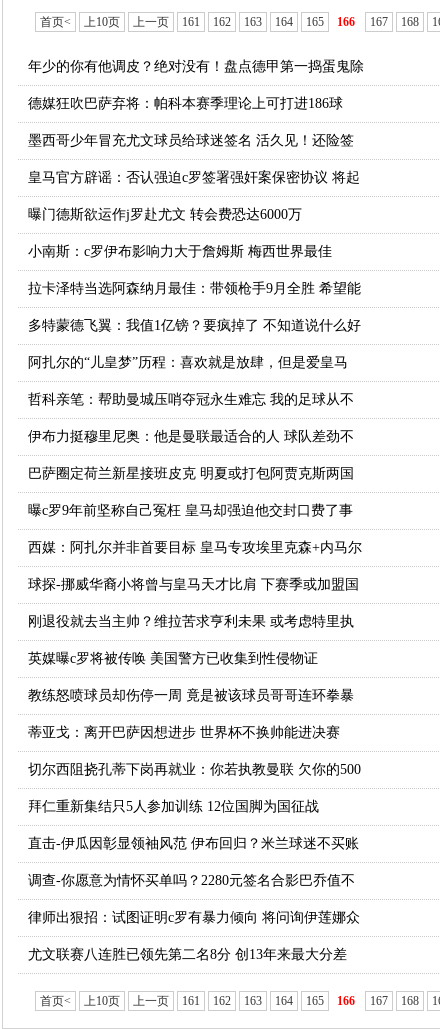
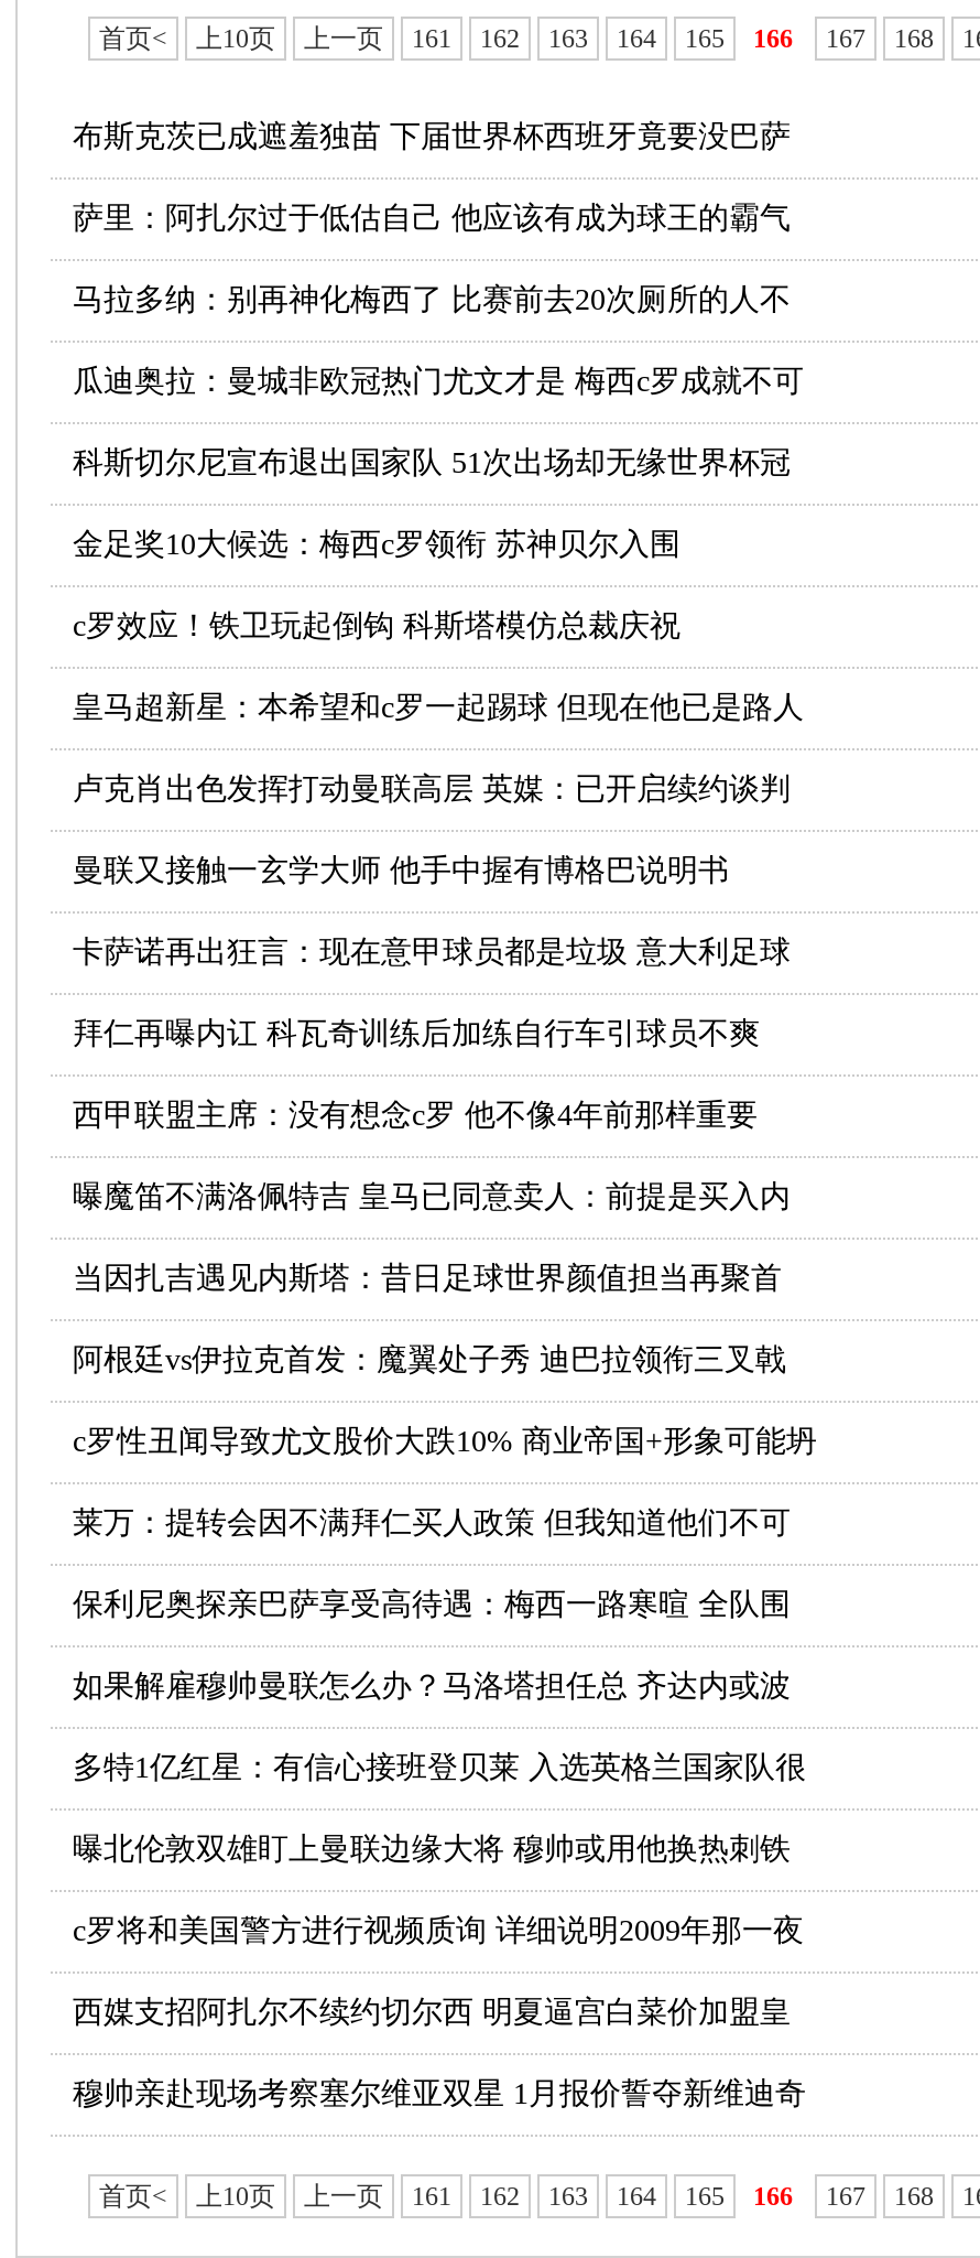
- 年少的你有他调皮？绝对没有！盘点德甲第一捣蛋鬼除
+ 布斯克茨已成遮羞独苗 下届世界杯西班牙竟要没巴萨

- 德媒狂吹巴萨弃将：帕科本赛季理论上可打进186球
+ 萨里：阿扎尔过于低估自己 他应该有成为球王的霸气

- 墨西哥少年冒充尤文球员给球迷签名 活久见！还险签
+ 马拉多纳：别再神化梅西了 比赛前去20次厕所的人不

- 皇马官方辟谣：否认强迫c罗签署强奸案保密协议 将起
+ 瓜迪奥拉：曼城非欧冠热门尤文才是 梅西c罗成就不可

- 曝门德斯欲运作j罗赴尤文 转会费恐达6000万
+ 科斯切尔尼宣布退出国家队 51次出场却无缘世界杯冠

- 小南斯：c罗伊布影响力大于詹姆斯 梅西世界最佳
+ 金足奖10大候选：梅西c罗领衔 苏神贝尔入围

- 拉卡泽特当选阿森纳月最佳：带领枪手9月全胜 希望能
+ c罗效应！铁卫玩起倒钩 科斯塔模仿总裁庆祝

- 多特蒙德飞翼：我值1亿镑？要疯掉了 不知道说什么好
+ 皇马超新星：本希望和c罗一起踢球 但现在他已是路人

- 阿扎尔的“儿皇梦”历程：喜欢就是放肆，但是爱皇马
+ 卢克肖出色发挥打动曼联高层 英媒：已开启续约谈判

- 哲科亲笔：帮助曼城压哨夺冠永生难忘 我的足球从不
+ 曼联又接触一玄学大师 他手中握有博格巴说明书

- 伊布力挺穆里尼奥：他是曼联最适合的人 球队差劲不
+ 卡萨诺再出狂言：现在意甲球员都是垃圾 意大利足球

- 巴萨圈定荷兰新星接班皮克 明夏或打包阿贾克斯两国
+ 拜仁再曝内讧 科瓦奇训练后加练自行车引球员不爽

- 曝c罗9年前坚称自己冤枉 皇马却强迫他交封口费了事
+ 西甲联盟主席：没有想念c罗 他不像4年前那样重要

- 西媒：阿扎尔并非首要目标 皇马专攻埃里克森+内马尔
+ 曝魔笛不满洛佩特吉 皇马已同意卖人：前提是买入内

- 球探-挪威华裔小将曾与皇马天才比肩 下赛季或加盟国
+ 当因扎吉遇见内斯塔：昔日足球世界颜值担当再聚首

- 刚退役就去当主帅？维拉苦求亨利未果 或考虑特里执
+ 阿根廷vs伊拉克首发：魔翼处子秀 迪巴拉领衔三叉戟

- 英媒曝c罗将被传唤 美国警方已收集到性侵物证
+ c罗性丑闻导致尤文股价大跌10% 商业帝国+形象可能坍

- 教练怒喷球员却伤停一周 竟是被该球员哥哥连环拳暴
+ 莱万：提转会因不满拜仁买人政策 但我知道他们不可

- 蒂亚戈：离开巴萨因想进步 世界杯不换帅能进决赛
+ 保利尼奥探亲巴萨享受高待遇：梅西一路寒暄 全队围

- 切尔西阻挠孔蒂下岗再就业：你若执教曼联 欠你的500
+ 如果解雇穆帅曼联怎么办？马洛塔担任总 齐达内或波

- 拜仁重新集结只5人参加训练 12位国脚为国征战
+ 多特1亿红星：有信心接班登贝莱 入选英格兰国家队很

- 直击-伊瓜因彰显领袖风范 伊布回归？米兰球迷不买账
+ 曝北伦敦双雄盯上曼联边缘大将 穆帅或用他换热刺铁

- 调查-你愿意为情怀买单吗？2280元签名合影巴乔值不
+ c罗将和美国警方进行视频质询 详细说明2009年那一夜

- 律师出狠招：试图证明c罗有暴力倾向 将问询伊莲娜众
+ 西媒支招阿扎尔不续约切尔西 明夏逼宫白菜价加盟皇

- 尤文联赛八连胜已领先第二名8分 创13年来最大分差
+ 穆帅亲赴现场考察塞尔维亚双星 1月报价誓夺新维迪奇
